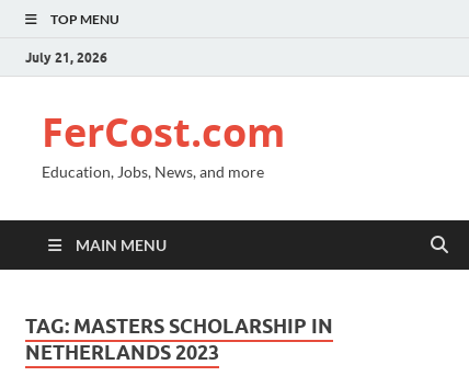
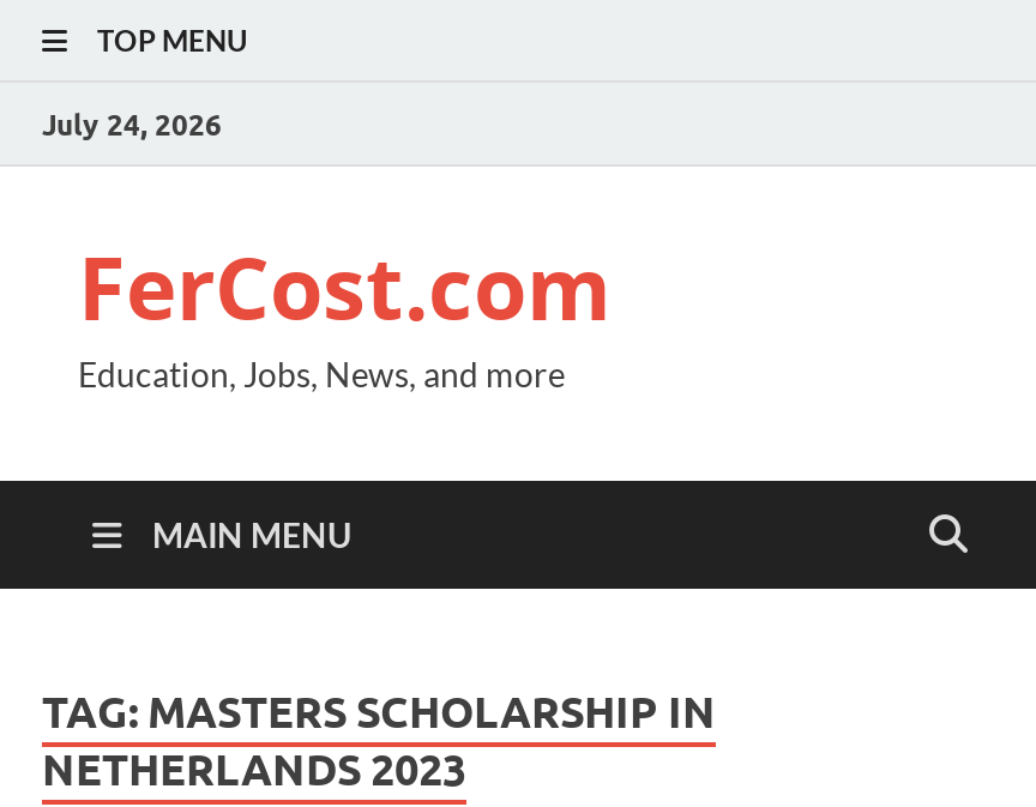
- July 21, 2026
+ July 24, 2026
